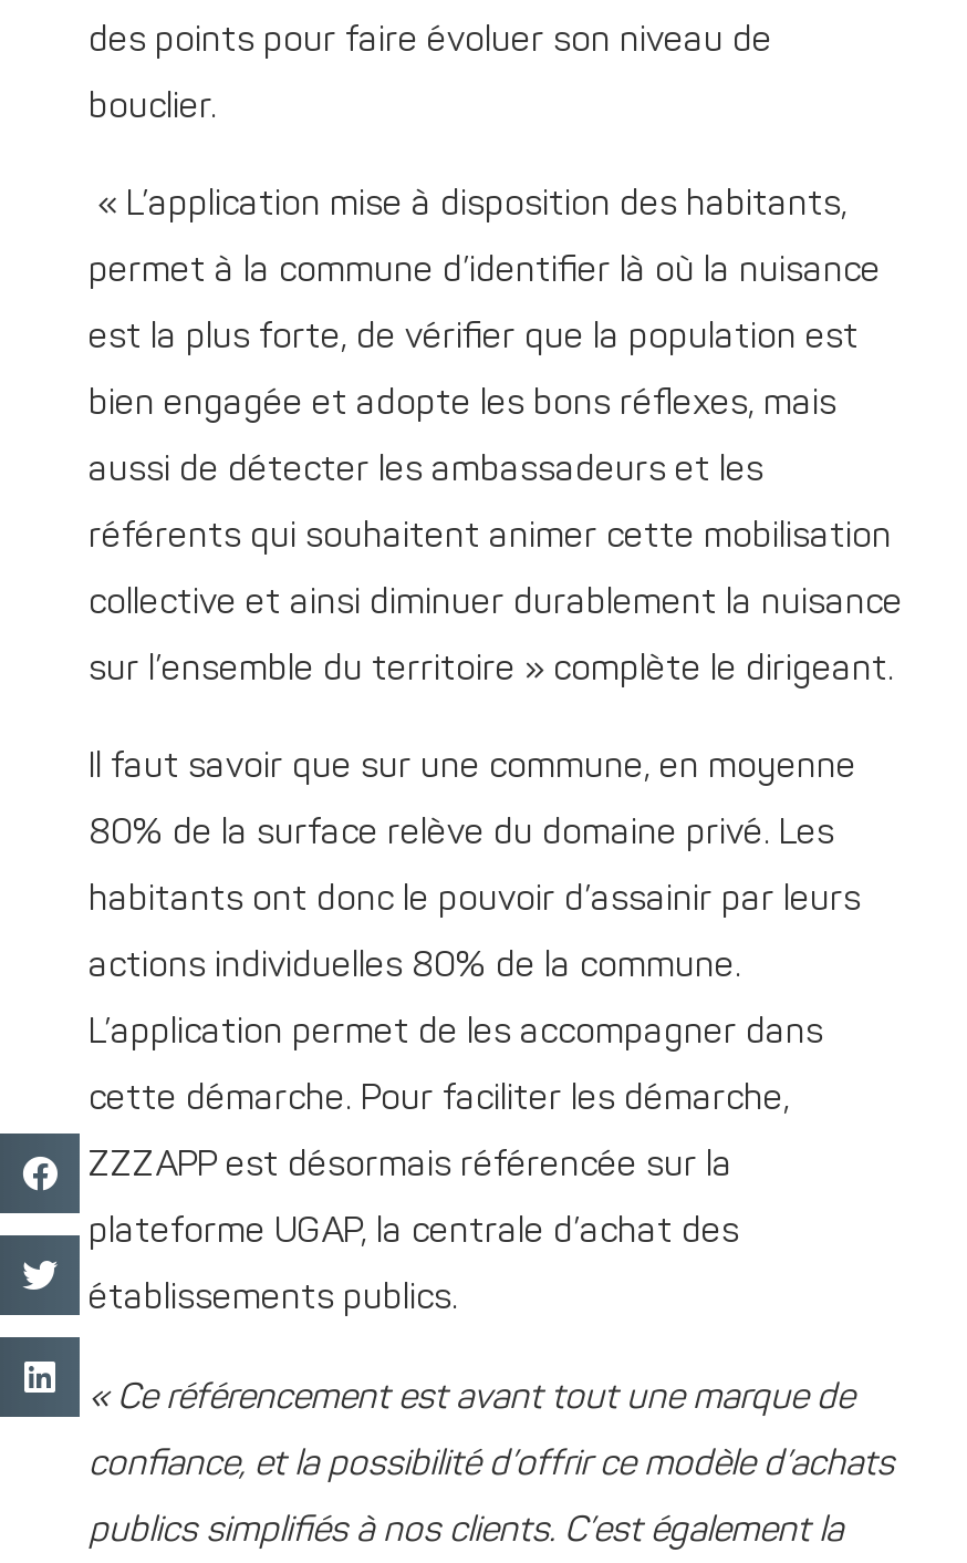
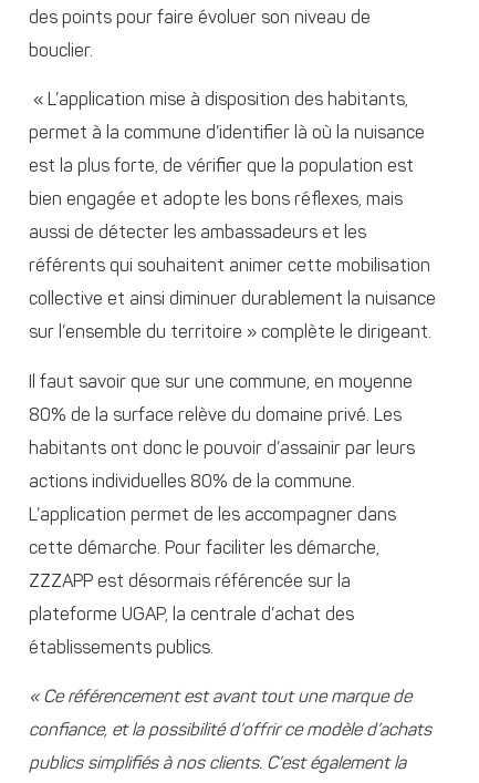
- [image]

- [image]

- [image]
